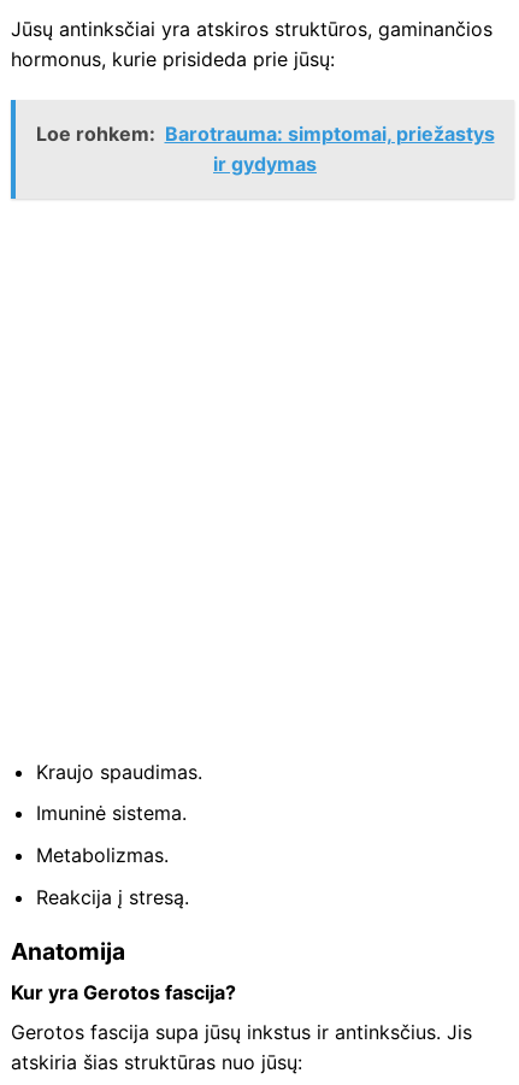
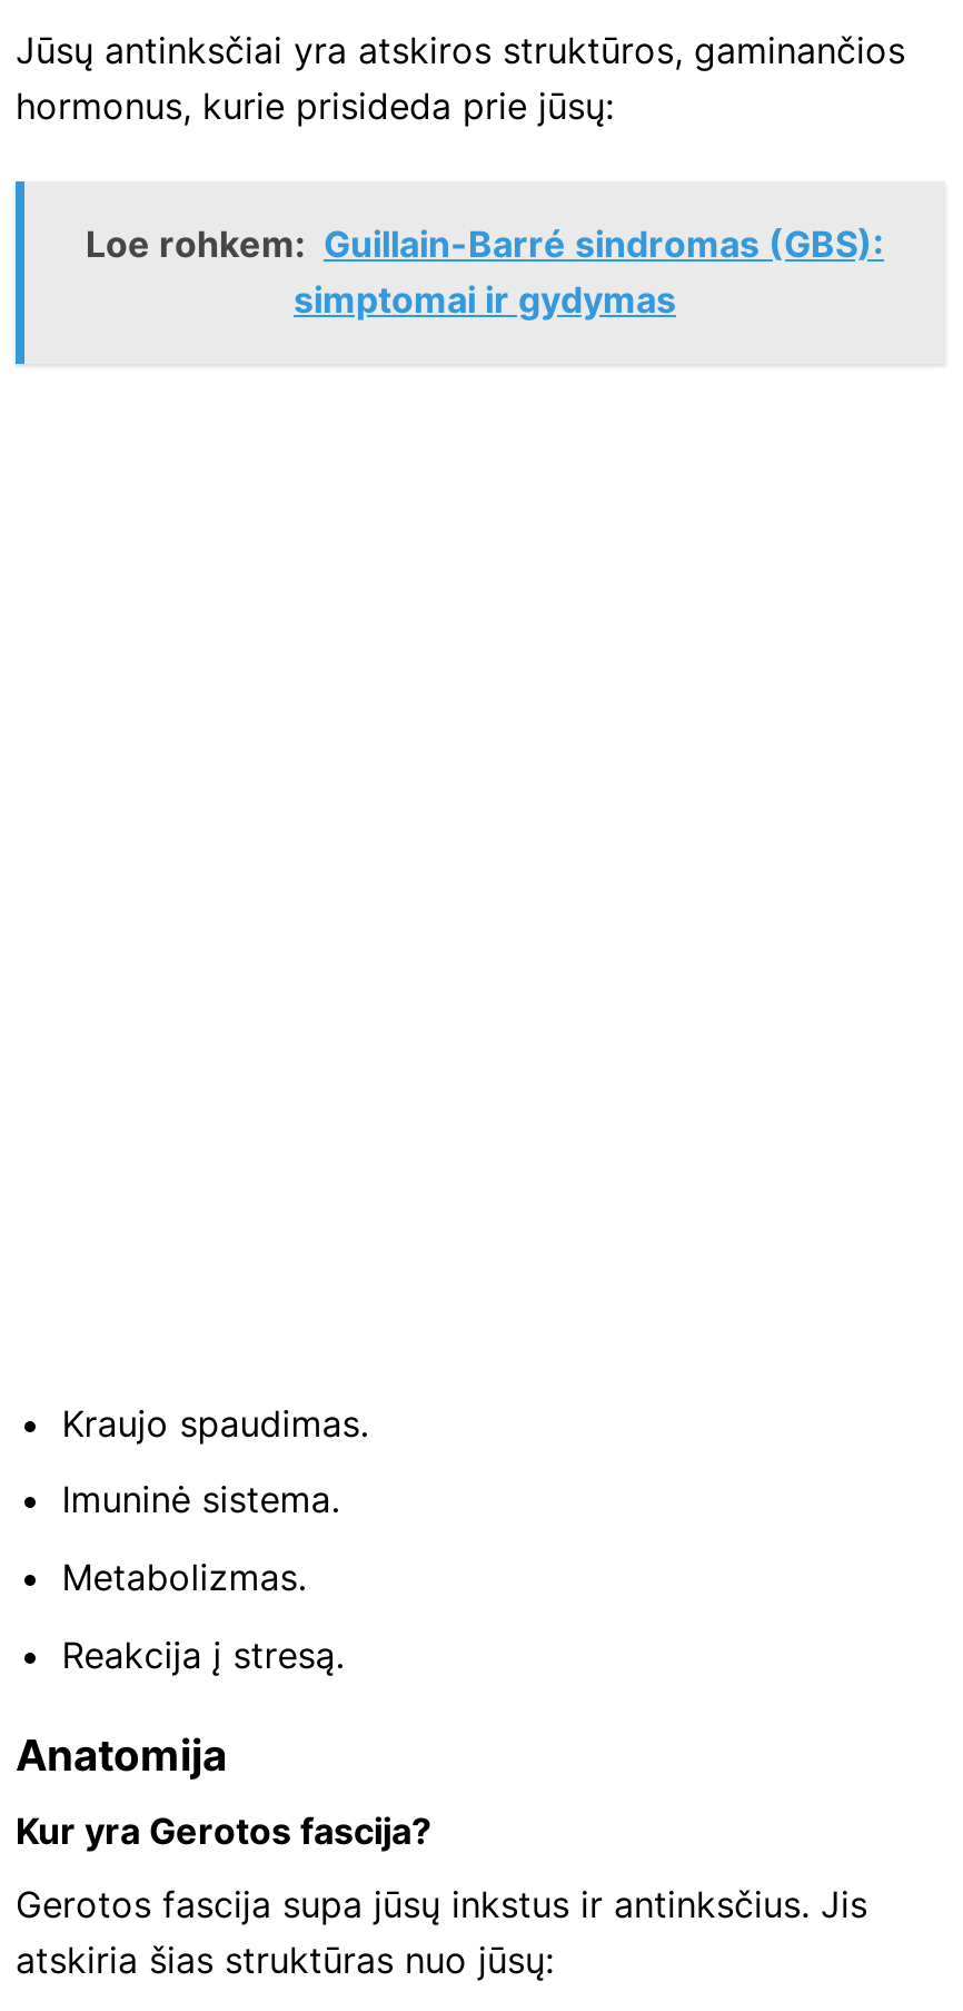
- Loe rohkem: Barotrauma: simptomai, priežastys
- ir gydymas
+ Loe rohkem: Guillain-Barré sindromas (GBS):
+ simptomai ir gydymas
